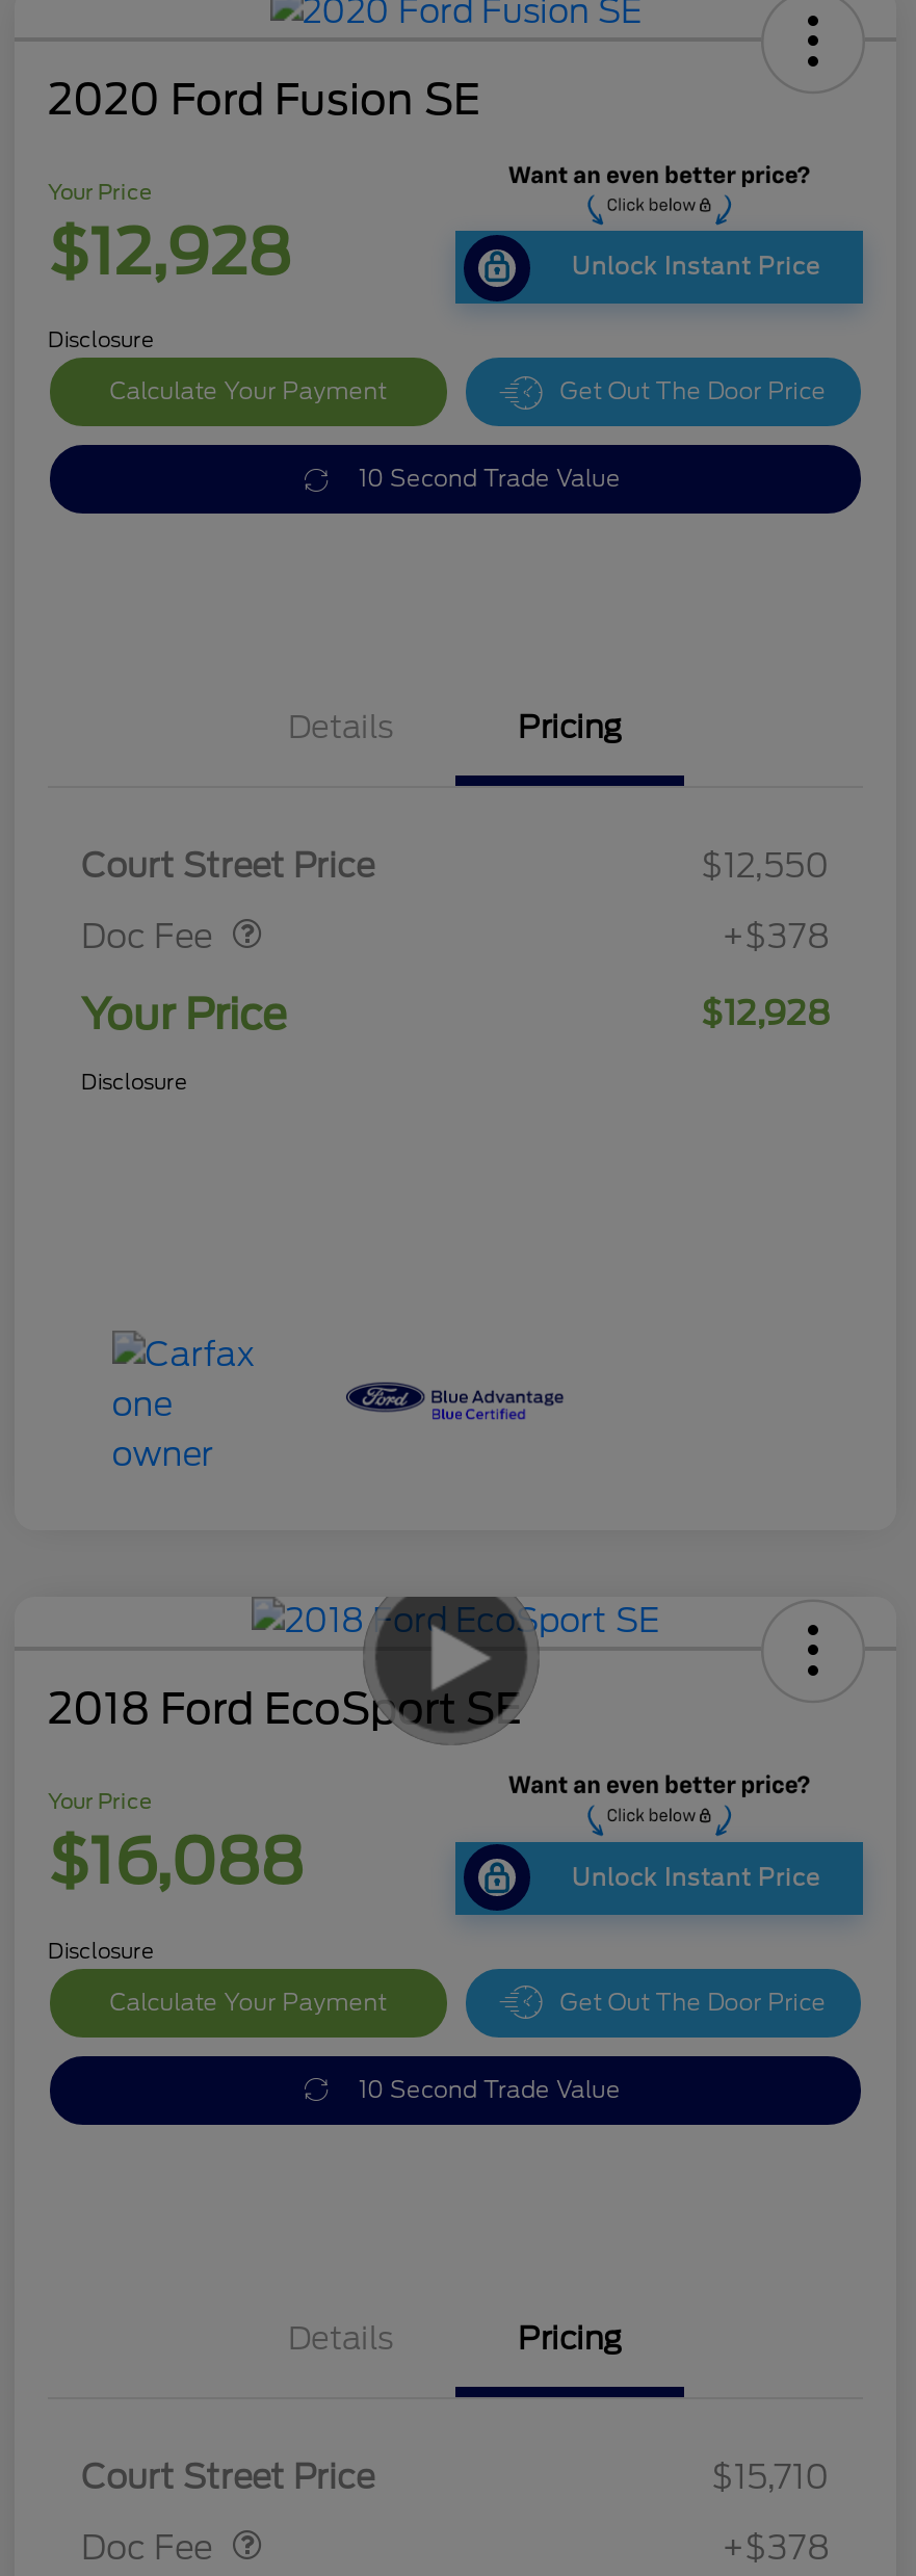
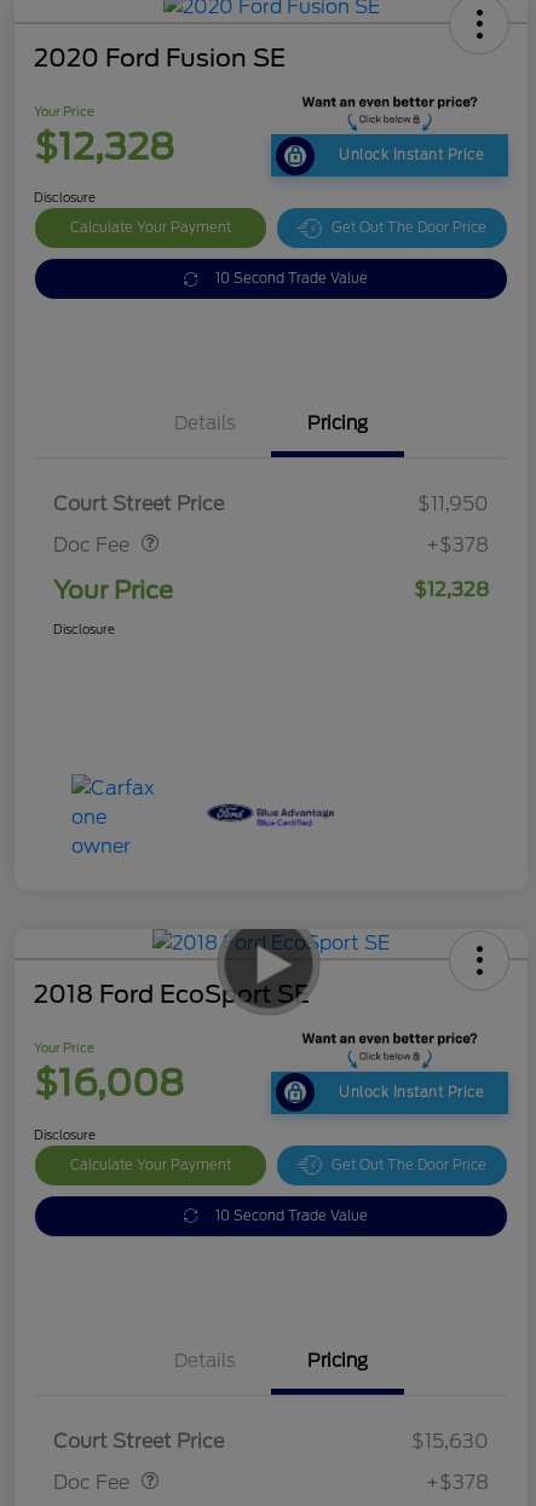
- $12,928
+ $12,328

- $12,550
+ $11,950

- $12,928
+ $12,328

- $16,088
+ $16,008

- $15,710
+ $15,630
